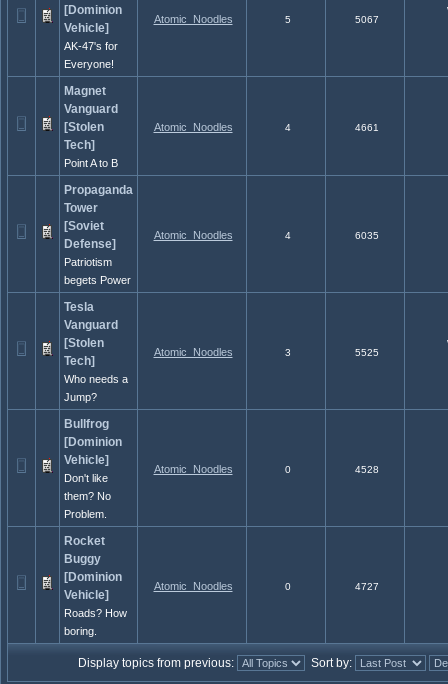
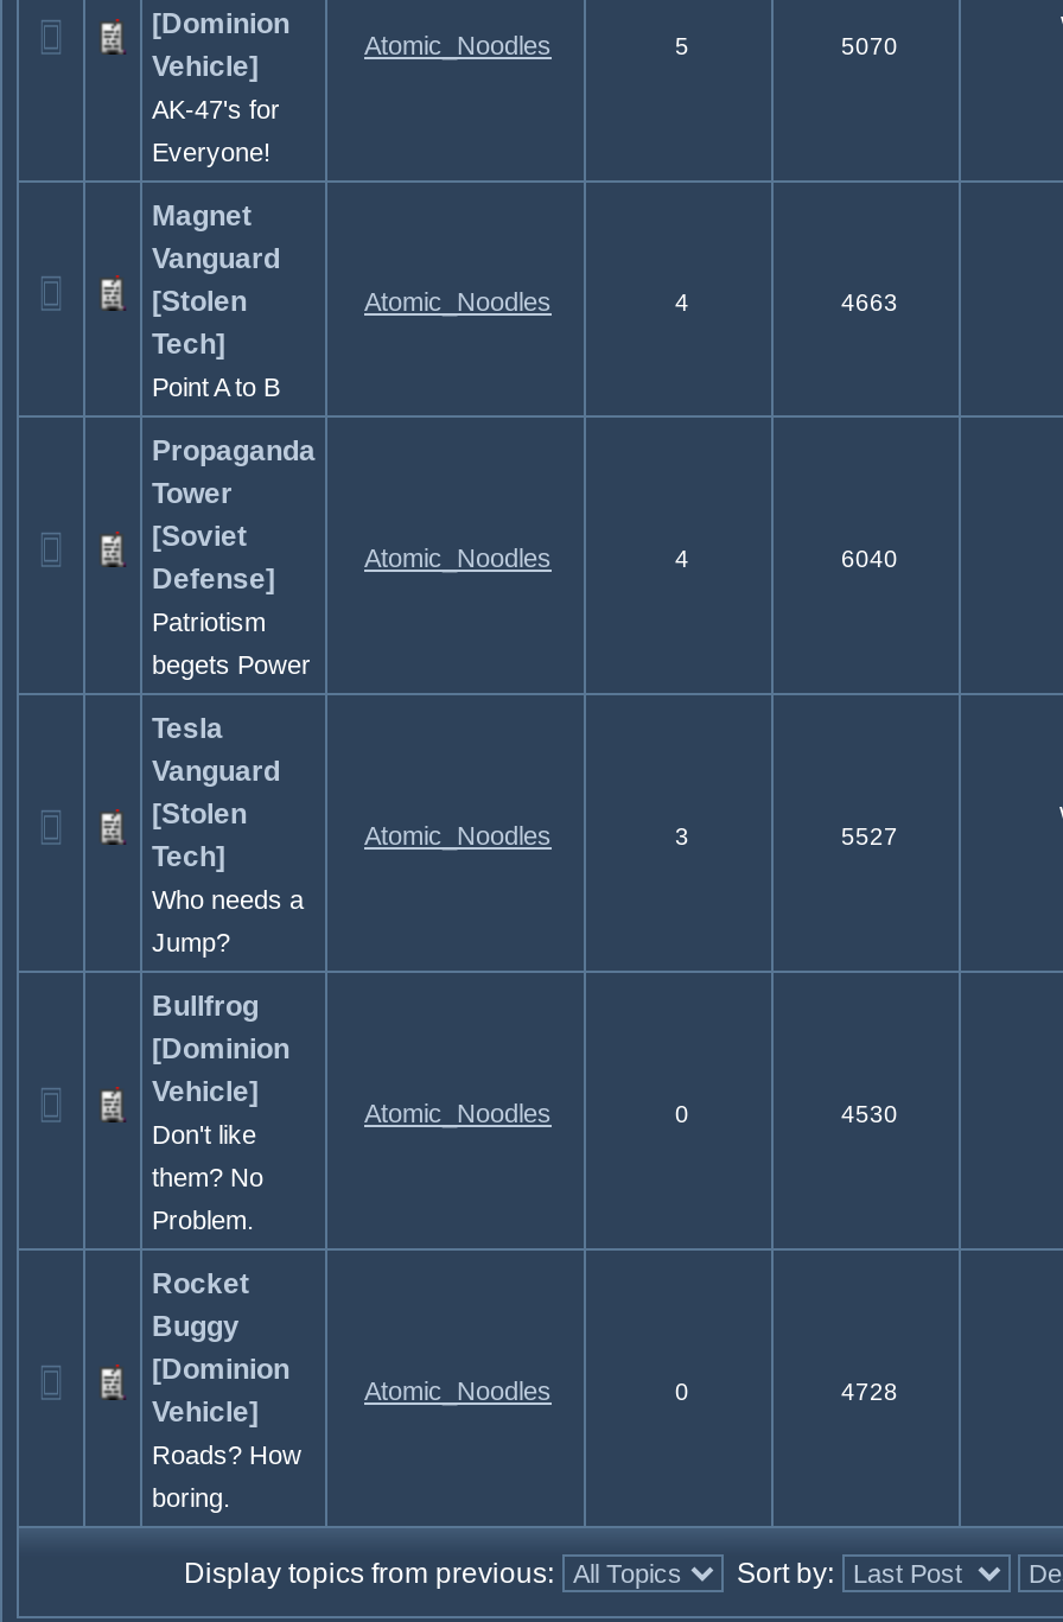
- 5067
+ 5070

- 4661
+ 4663

- 6035
+ 6040

- 5525
+ 5527

- 4528
+ 4530

- 4727
+ 4728
